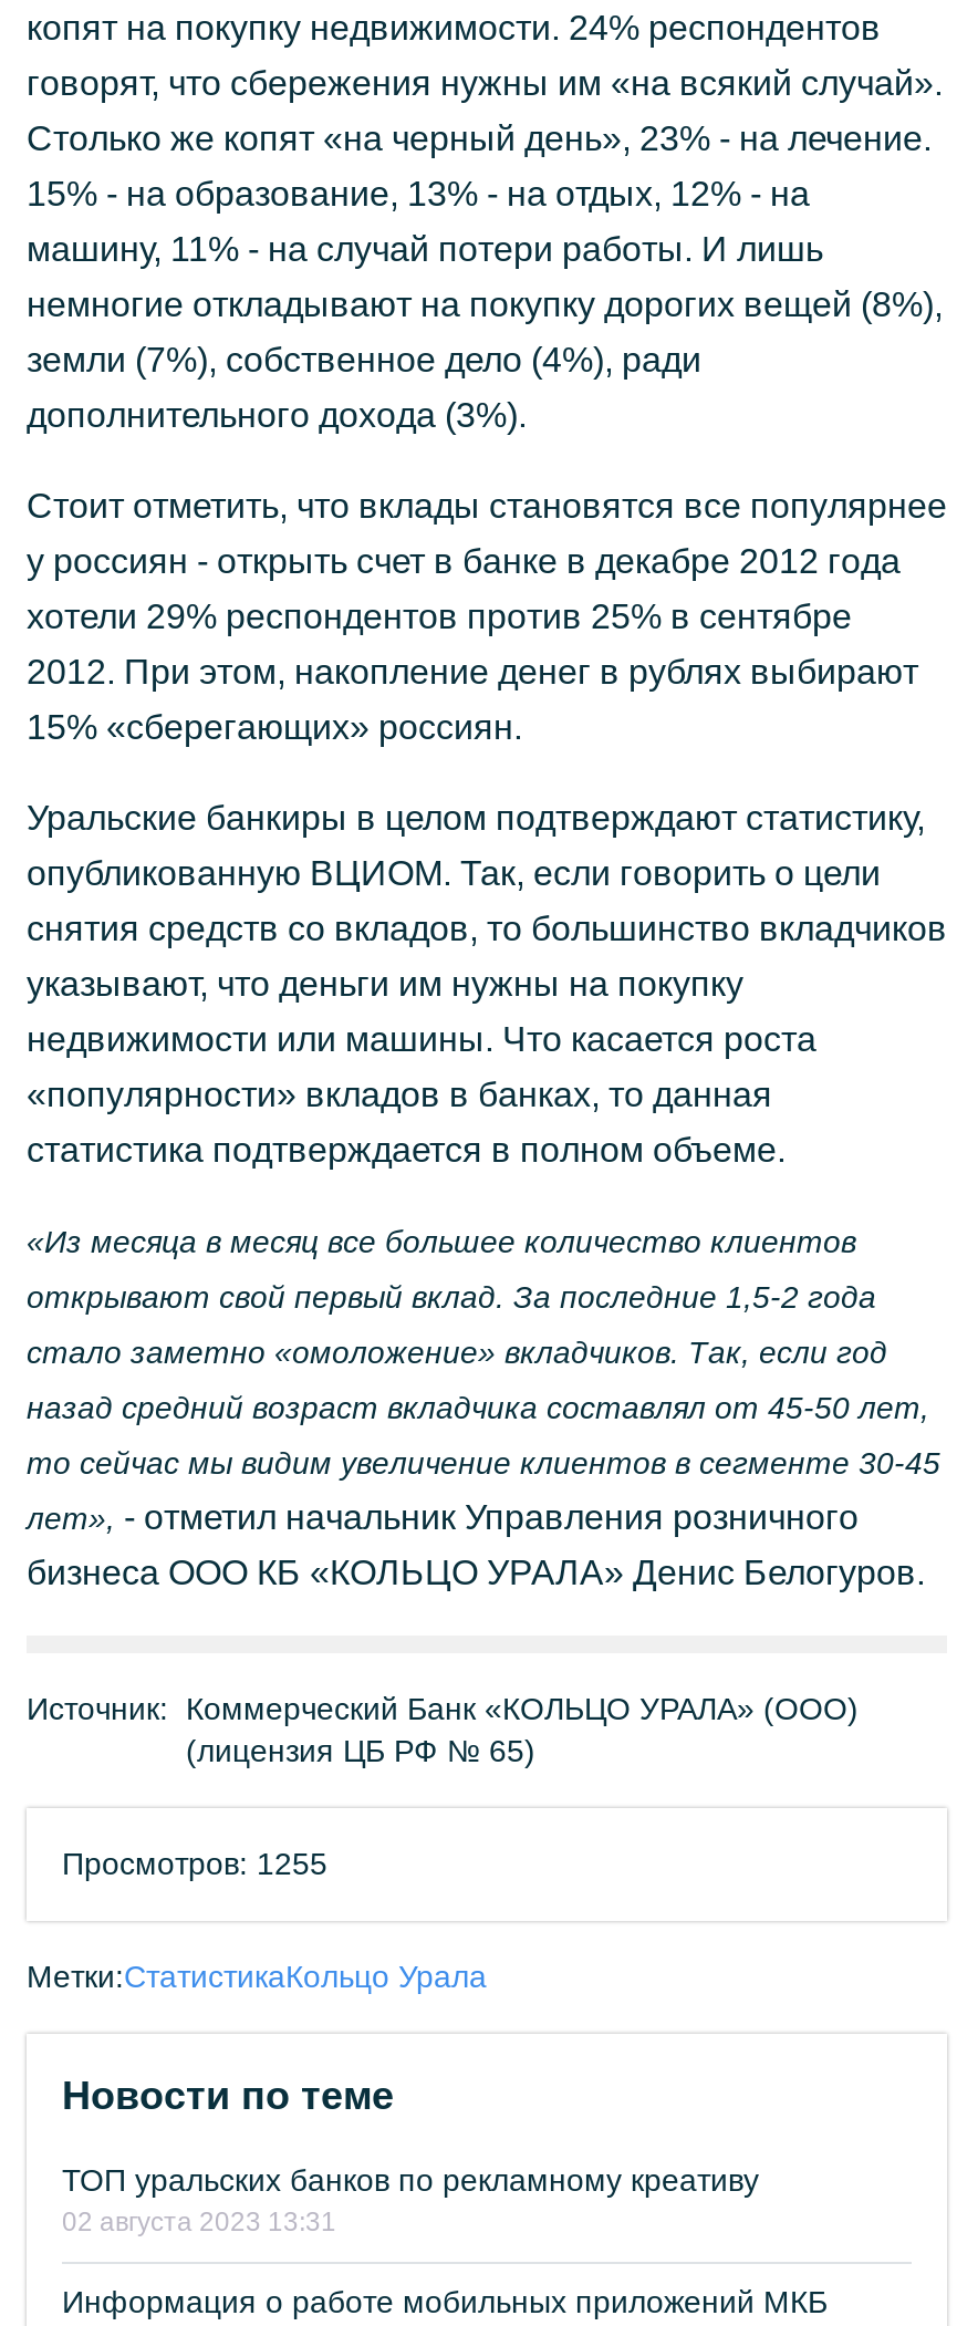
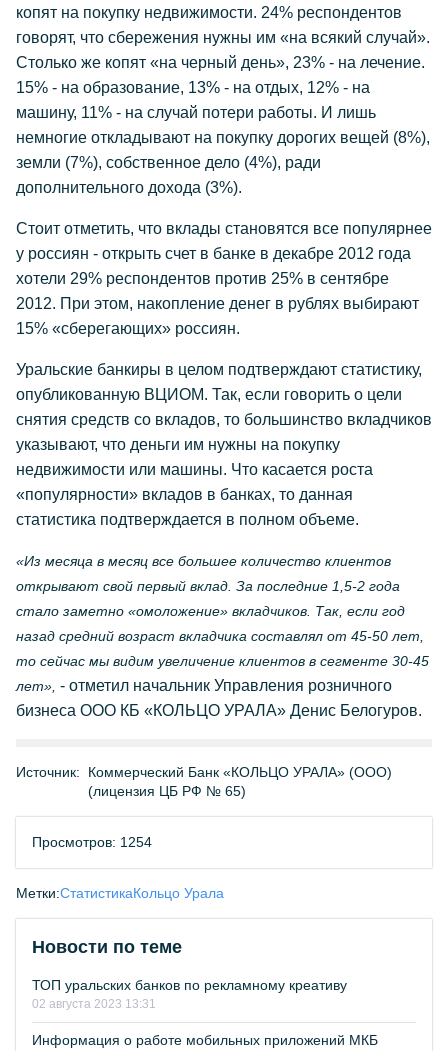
- Просмотров: 1255
+ Просмотров: 1254
